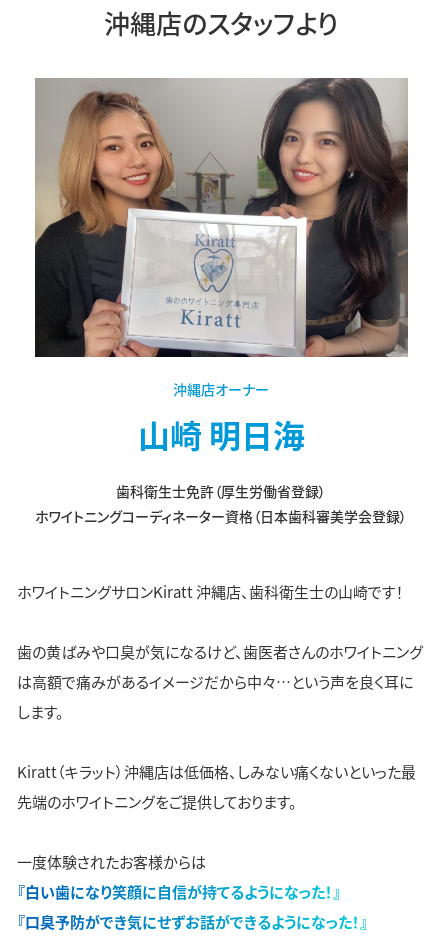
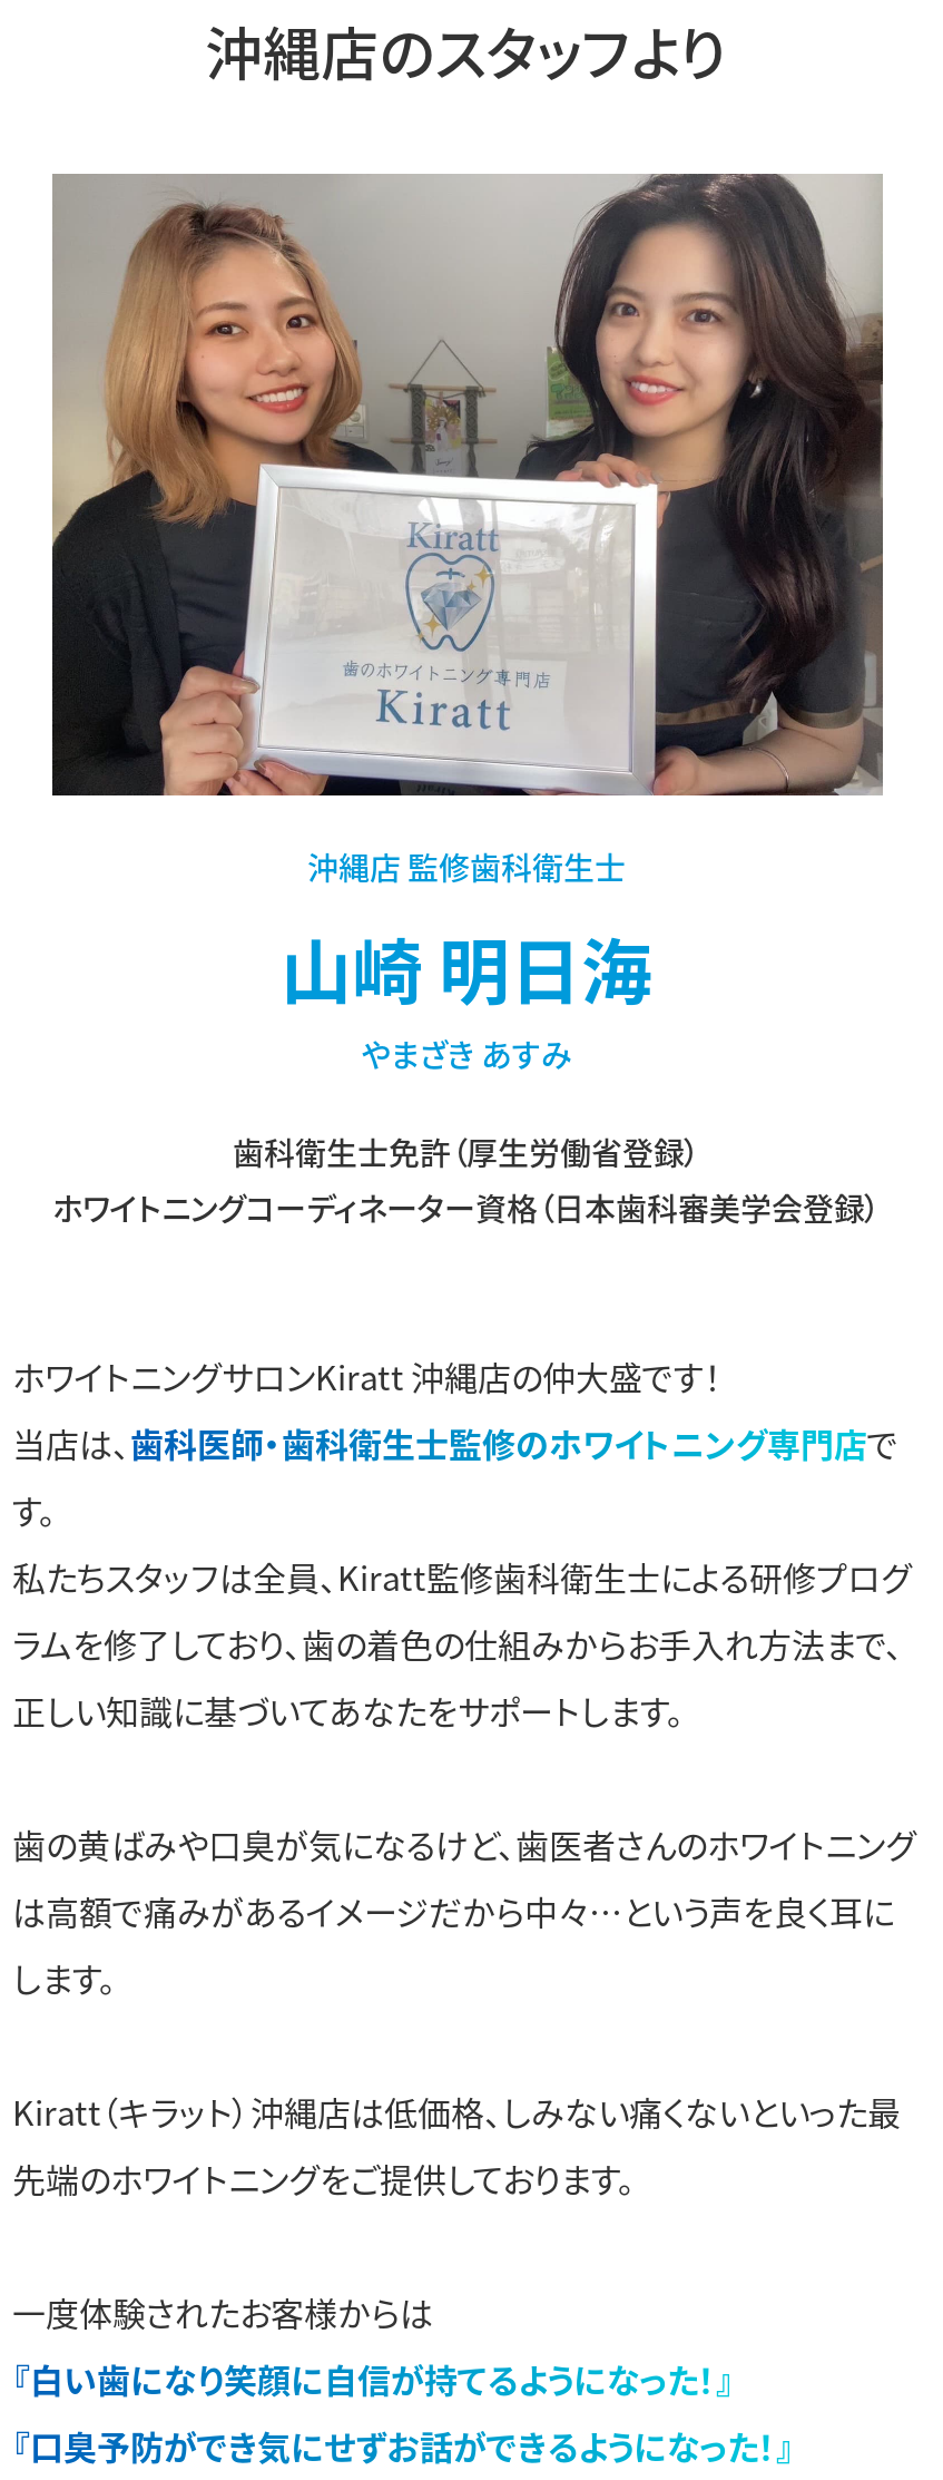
- 沖縄店オーナー
+ 沖縄店 監修歯科衛生士

+ やまざき あすみ

- ホワイトニングサロンKiratt 沖縄店、歯科衛生士の山崎です！
+ ホワイトニングサロンKiratt 沖縄店の仲大盛です！
+ 当店は、歯科医師・歯科衛生士監修のホワイトニング専門店で
+ す。
+ 私たちスタッフは全員、Kiratt監修歯科衛生士による研修プログ
+ ラムを修了しており、歯の着色の仕組みからお手入れ方法まで、
+ 正しい知識に基づいてあなたをサポートします。
